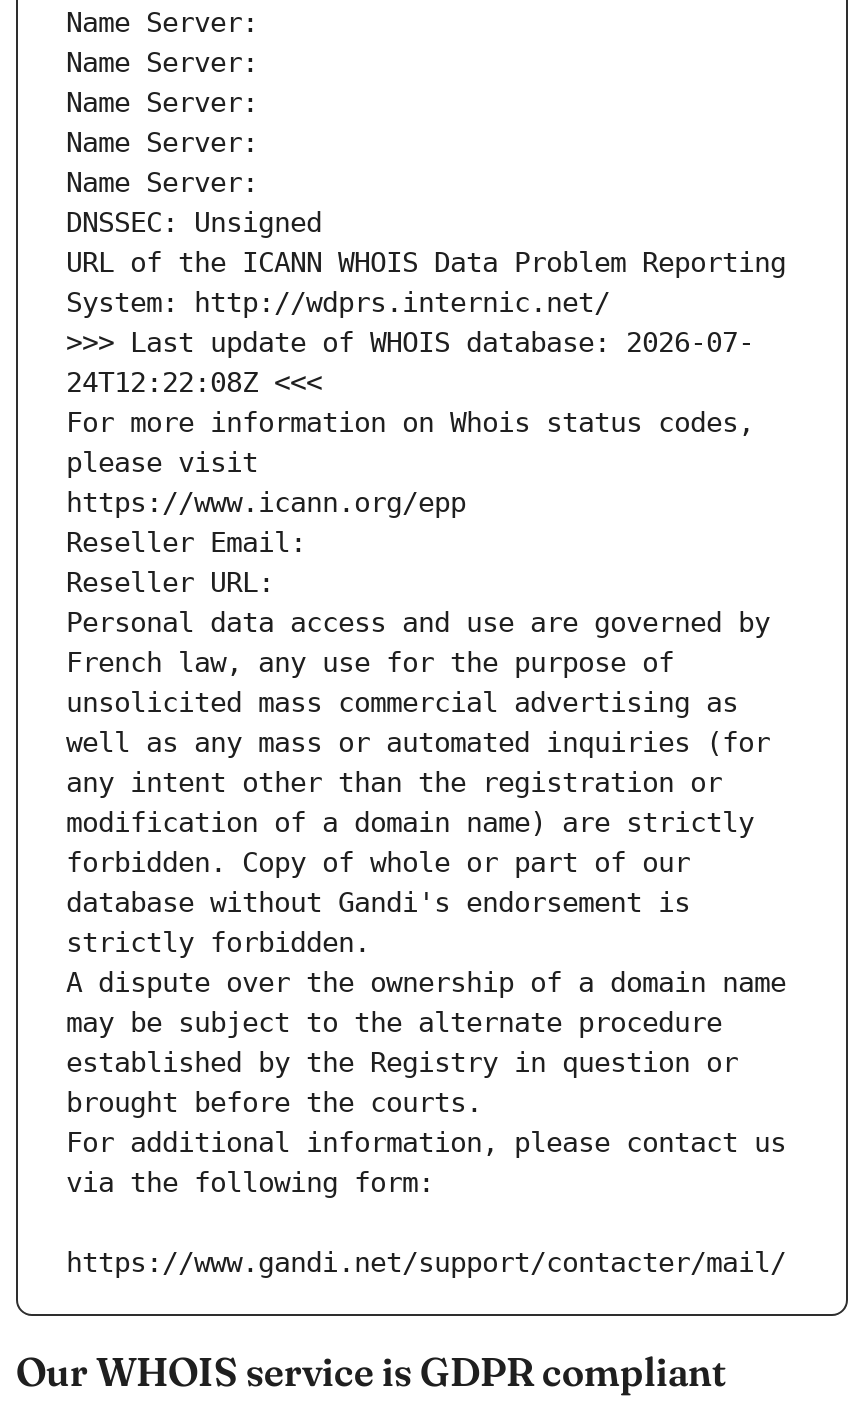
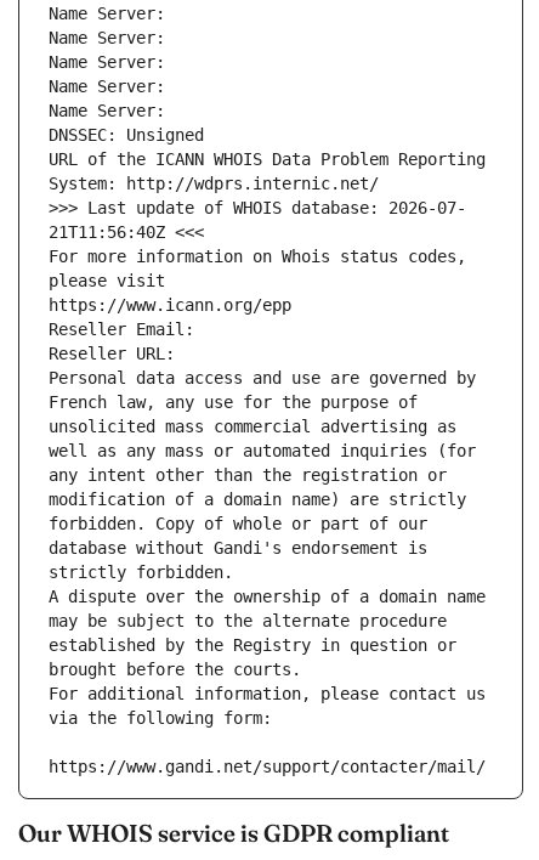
- 24T12:22:08Z <<<
+ 21T11:56:40Z <<<
